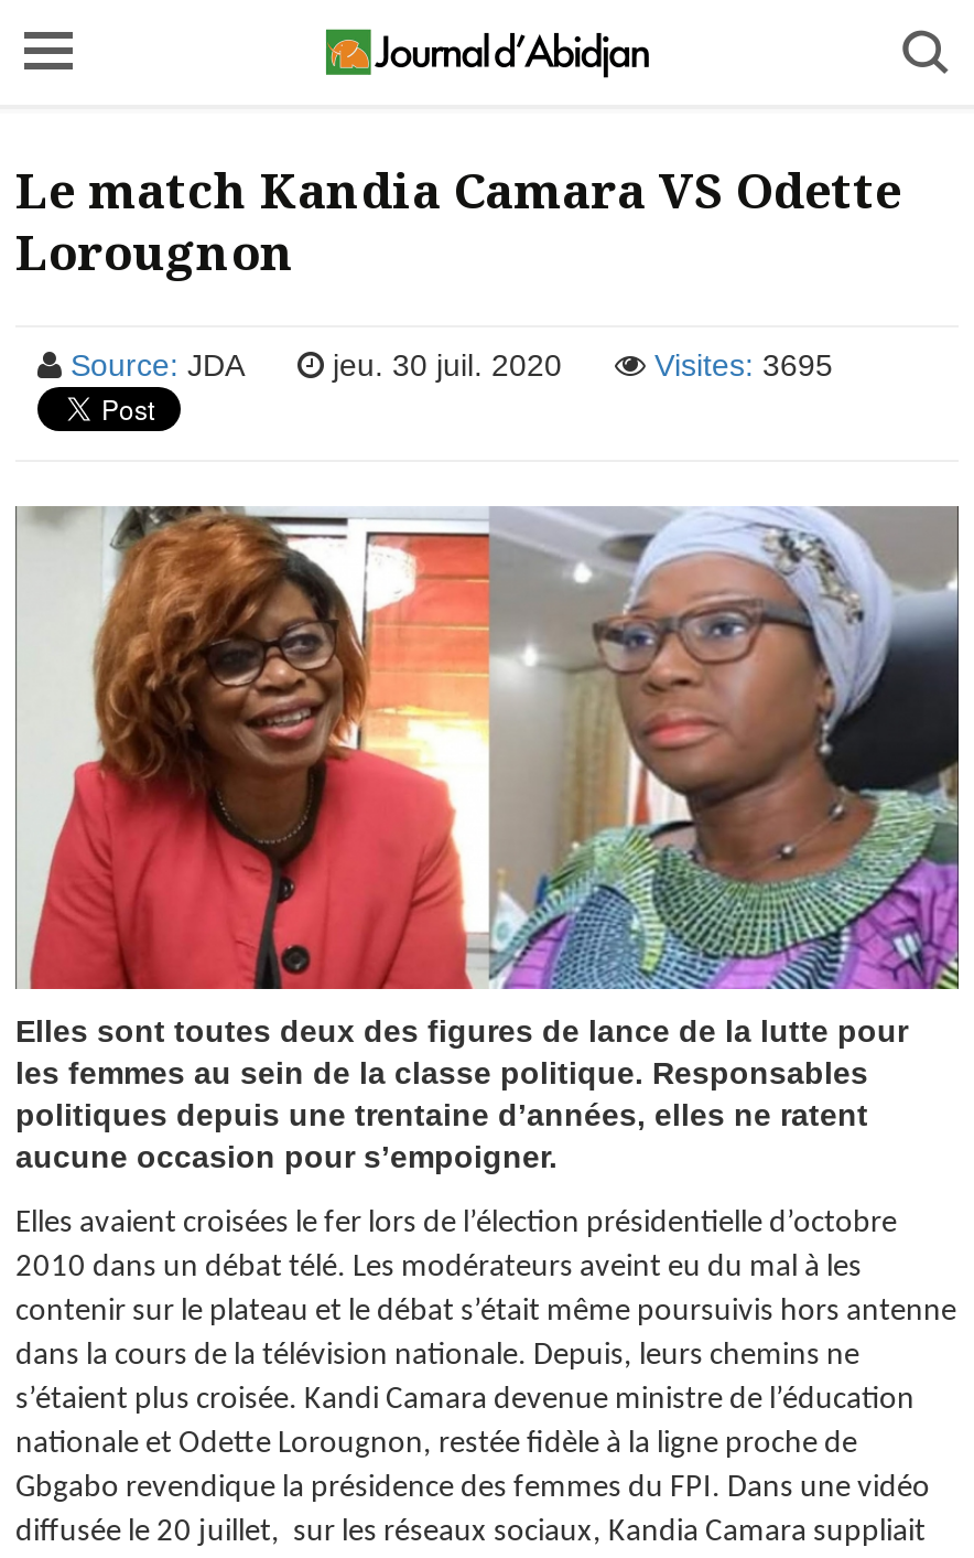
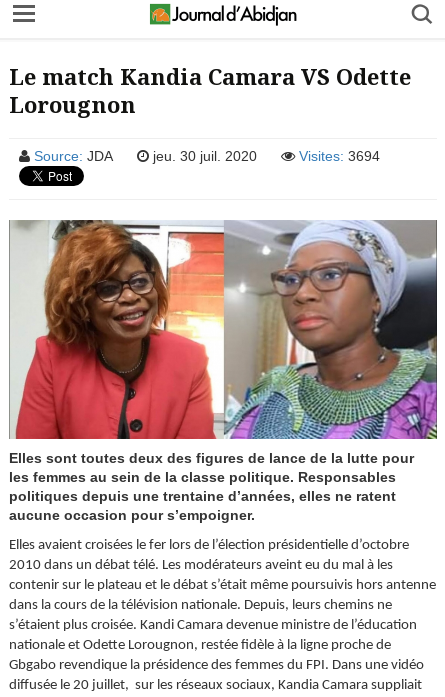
- Visites: 3695
+ Visites: 3694
